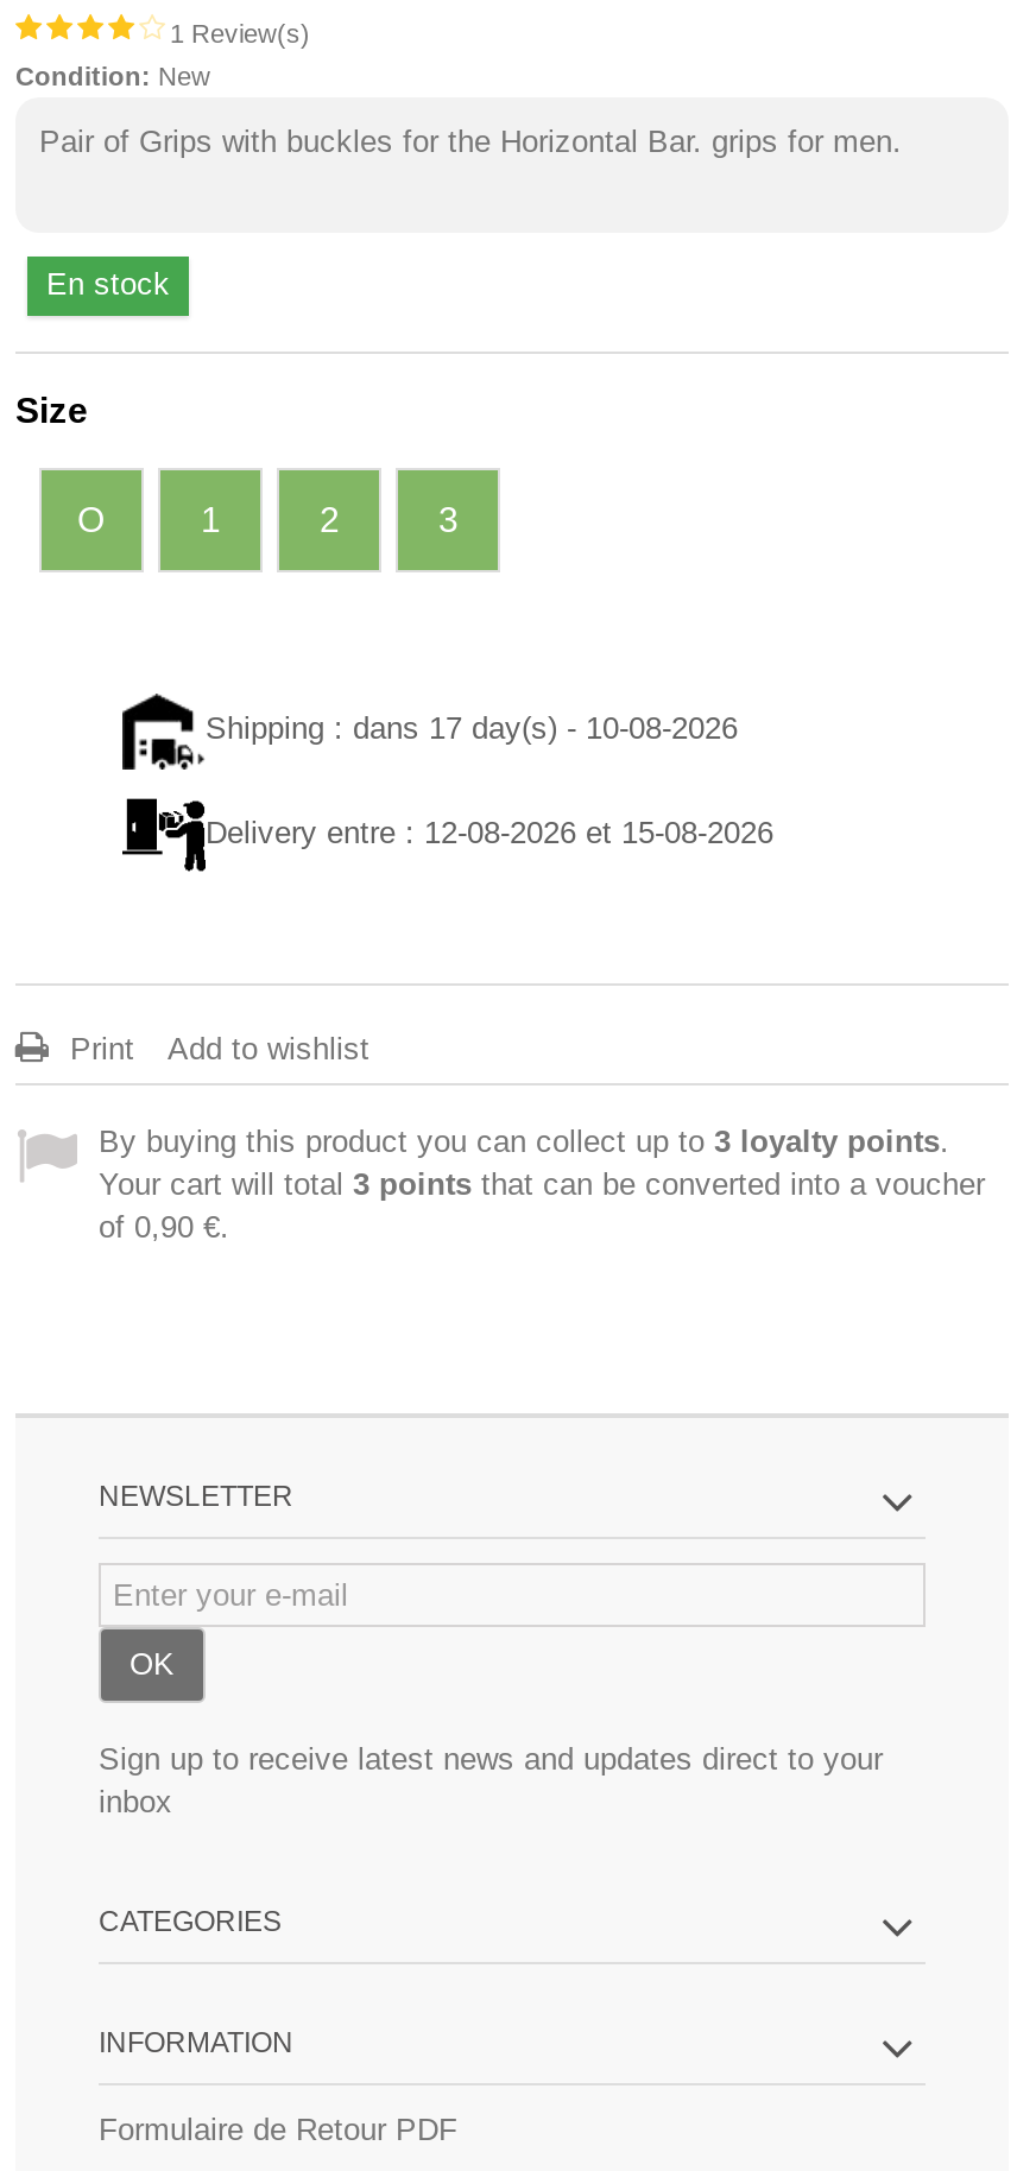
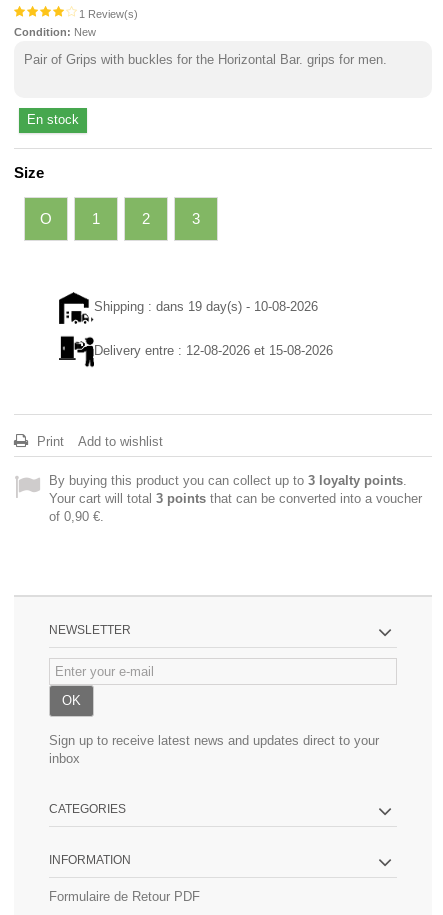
- Shipping : dans 17 day(s) - 10-08-2026
+ Shipping : dans 19 day(s) - 10-08-2026
